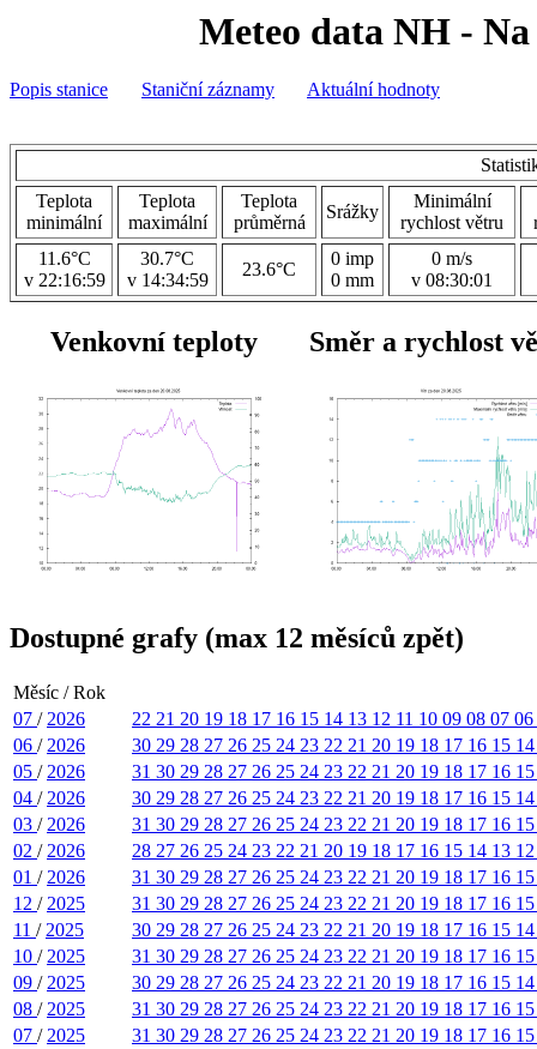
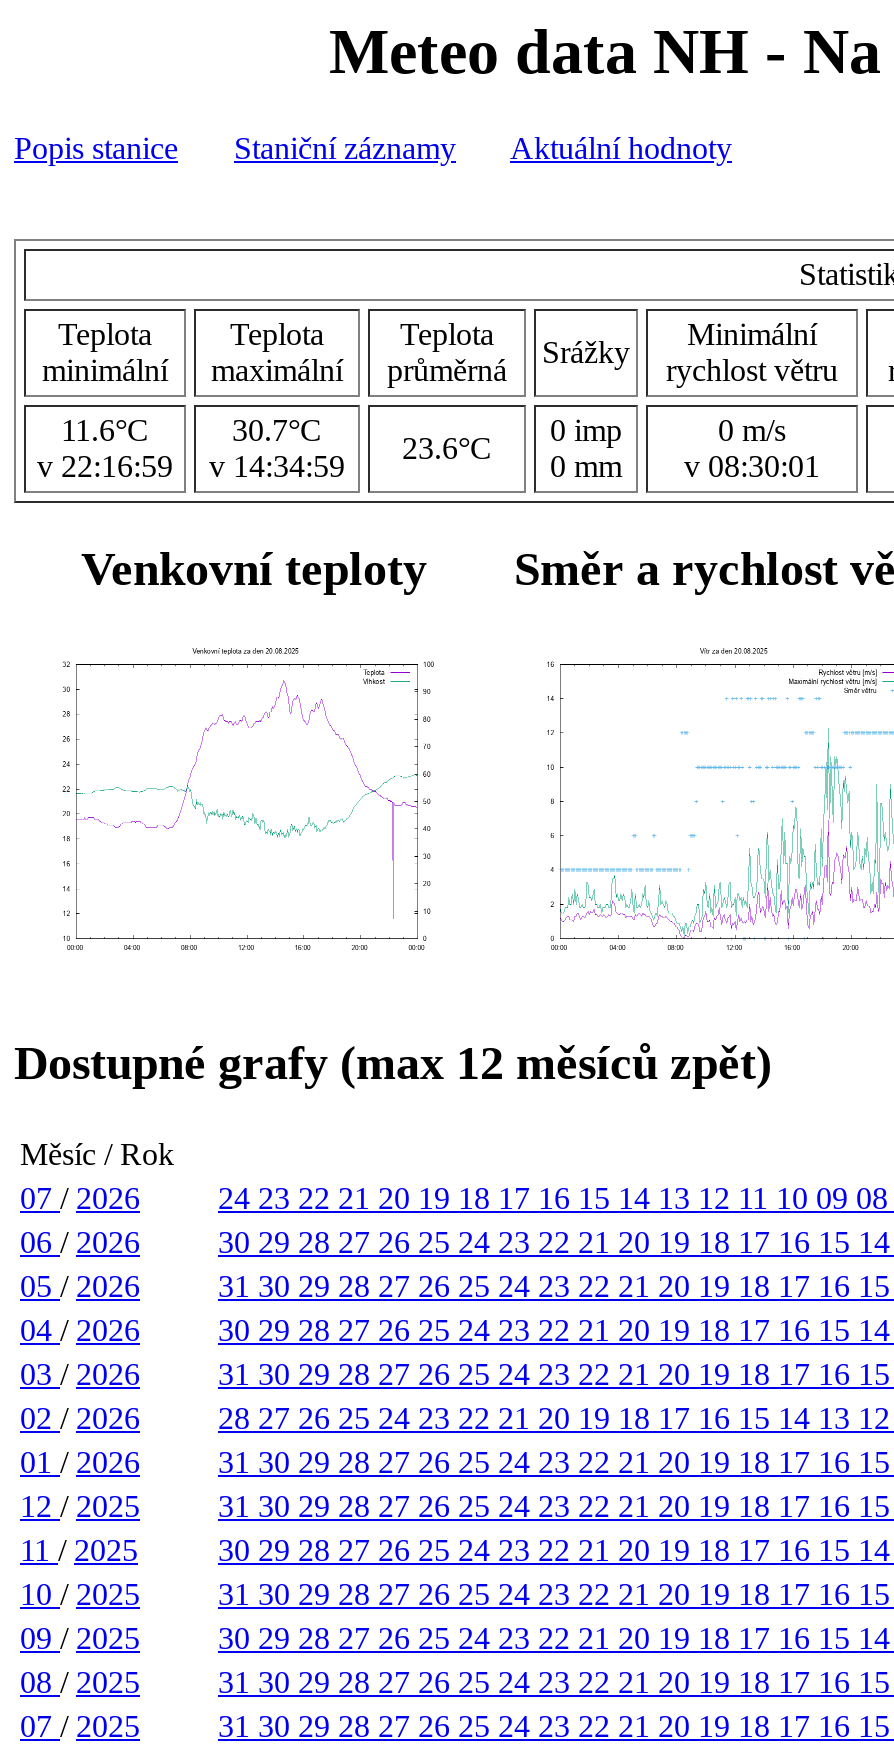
- 22 21 20 19 18 17 16 15 14 13 12 11 10 09 08 07 06
+ 24 23 22 21 20 19 18 17 16 15 14 13 12 11 10 09 08
